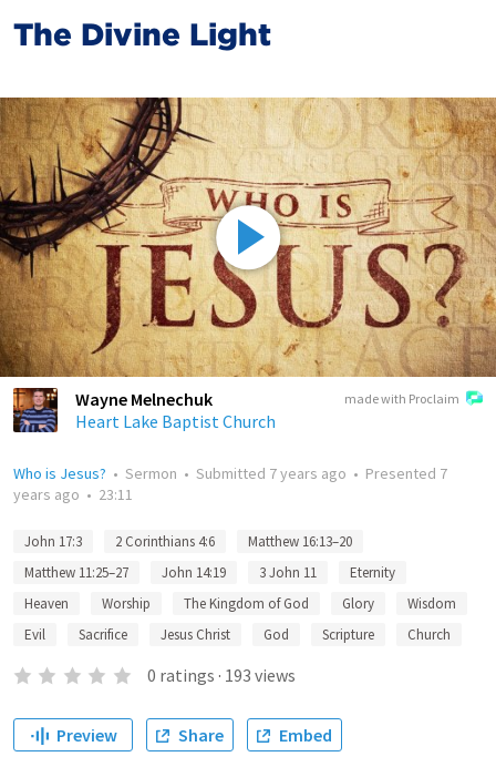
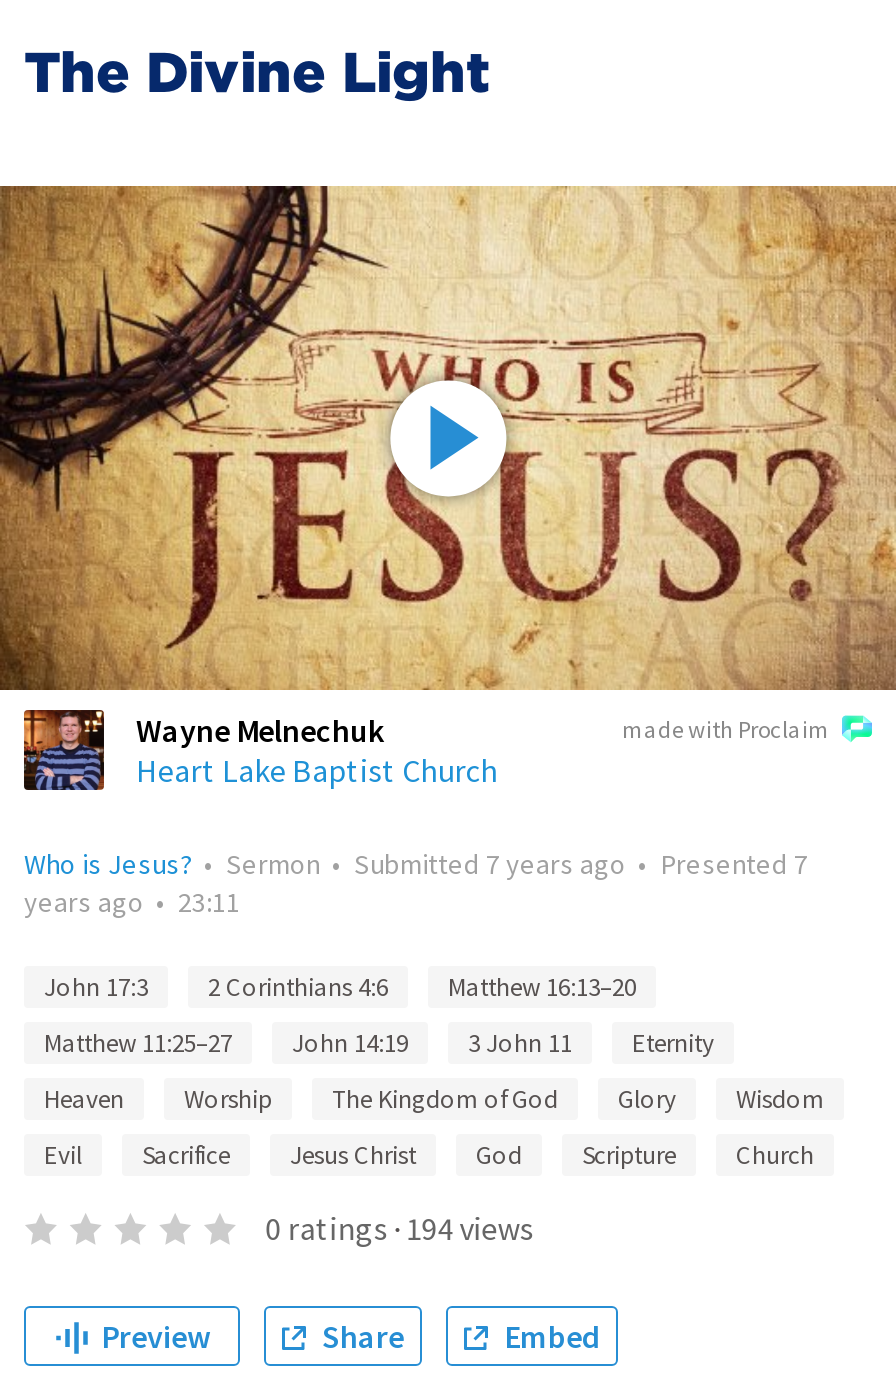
- 0 ratings · 193 views
+ 0 ratings · 194 views
